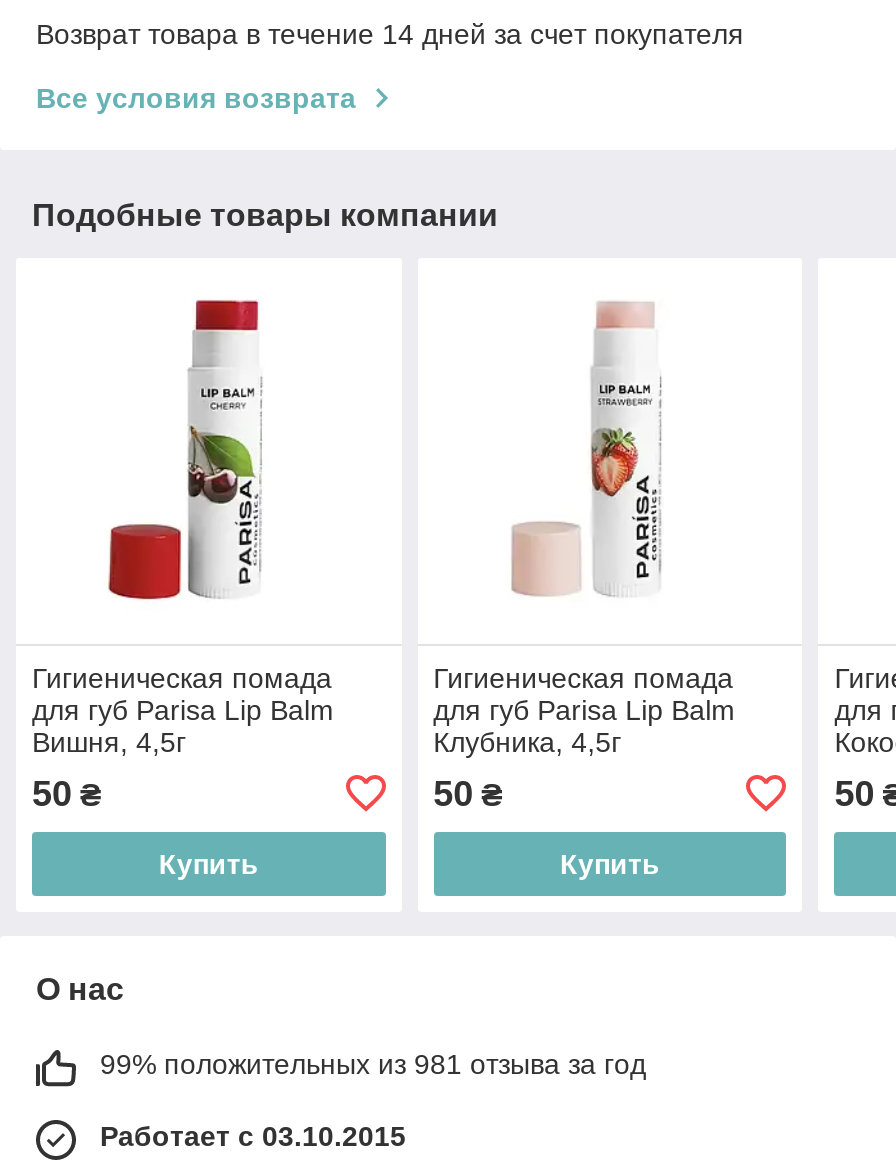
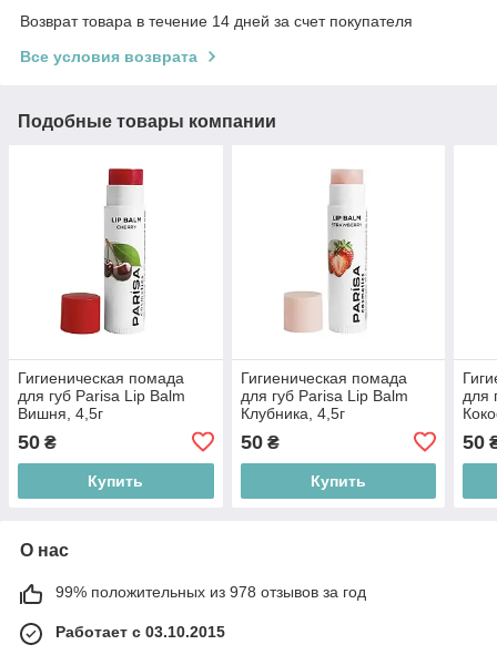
- 99% положительных из 981 отзыва за год
+ 99% положительных из 978 отзывов за год
